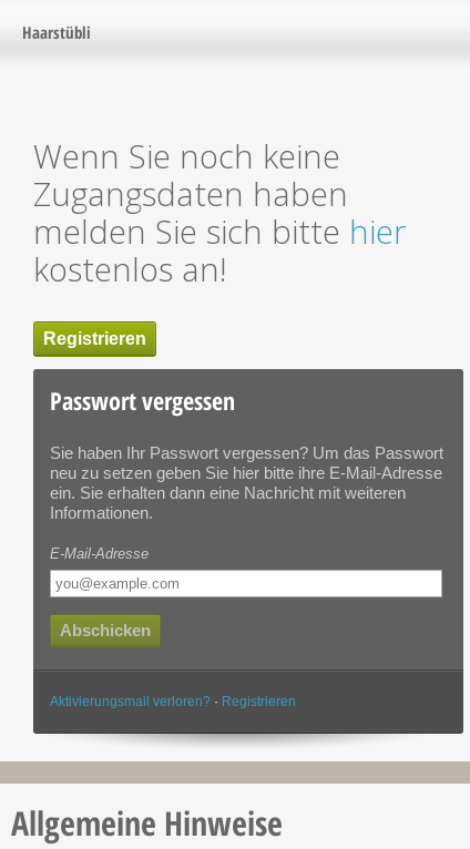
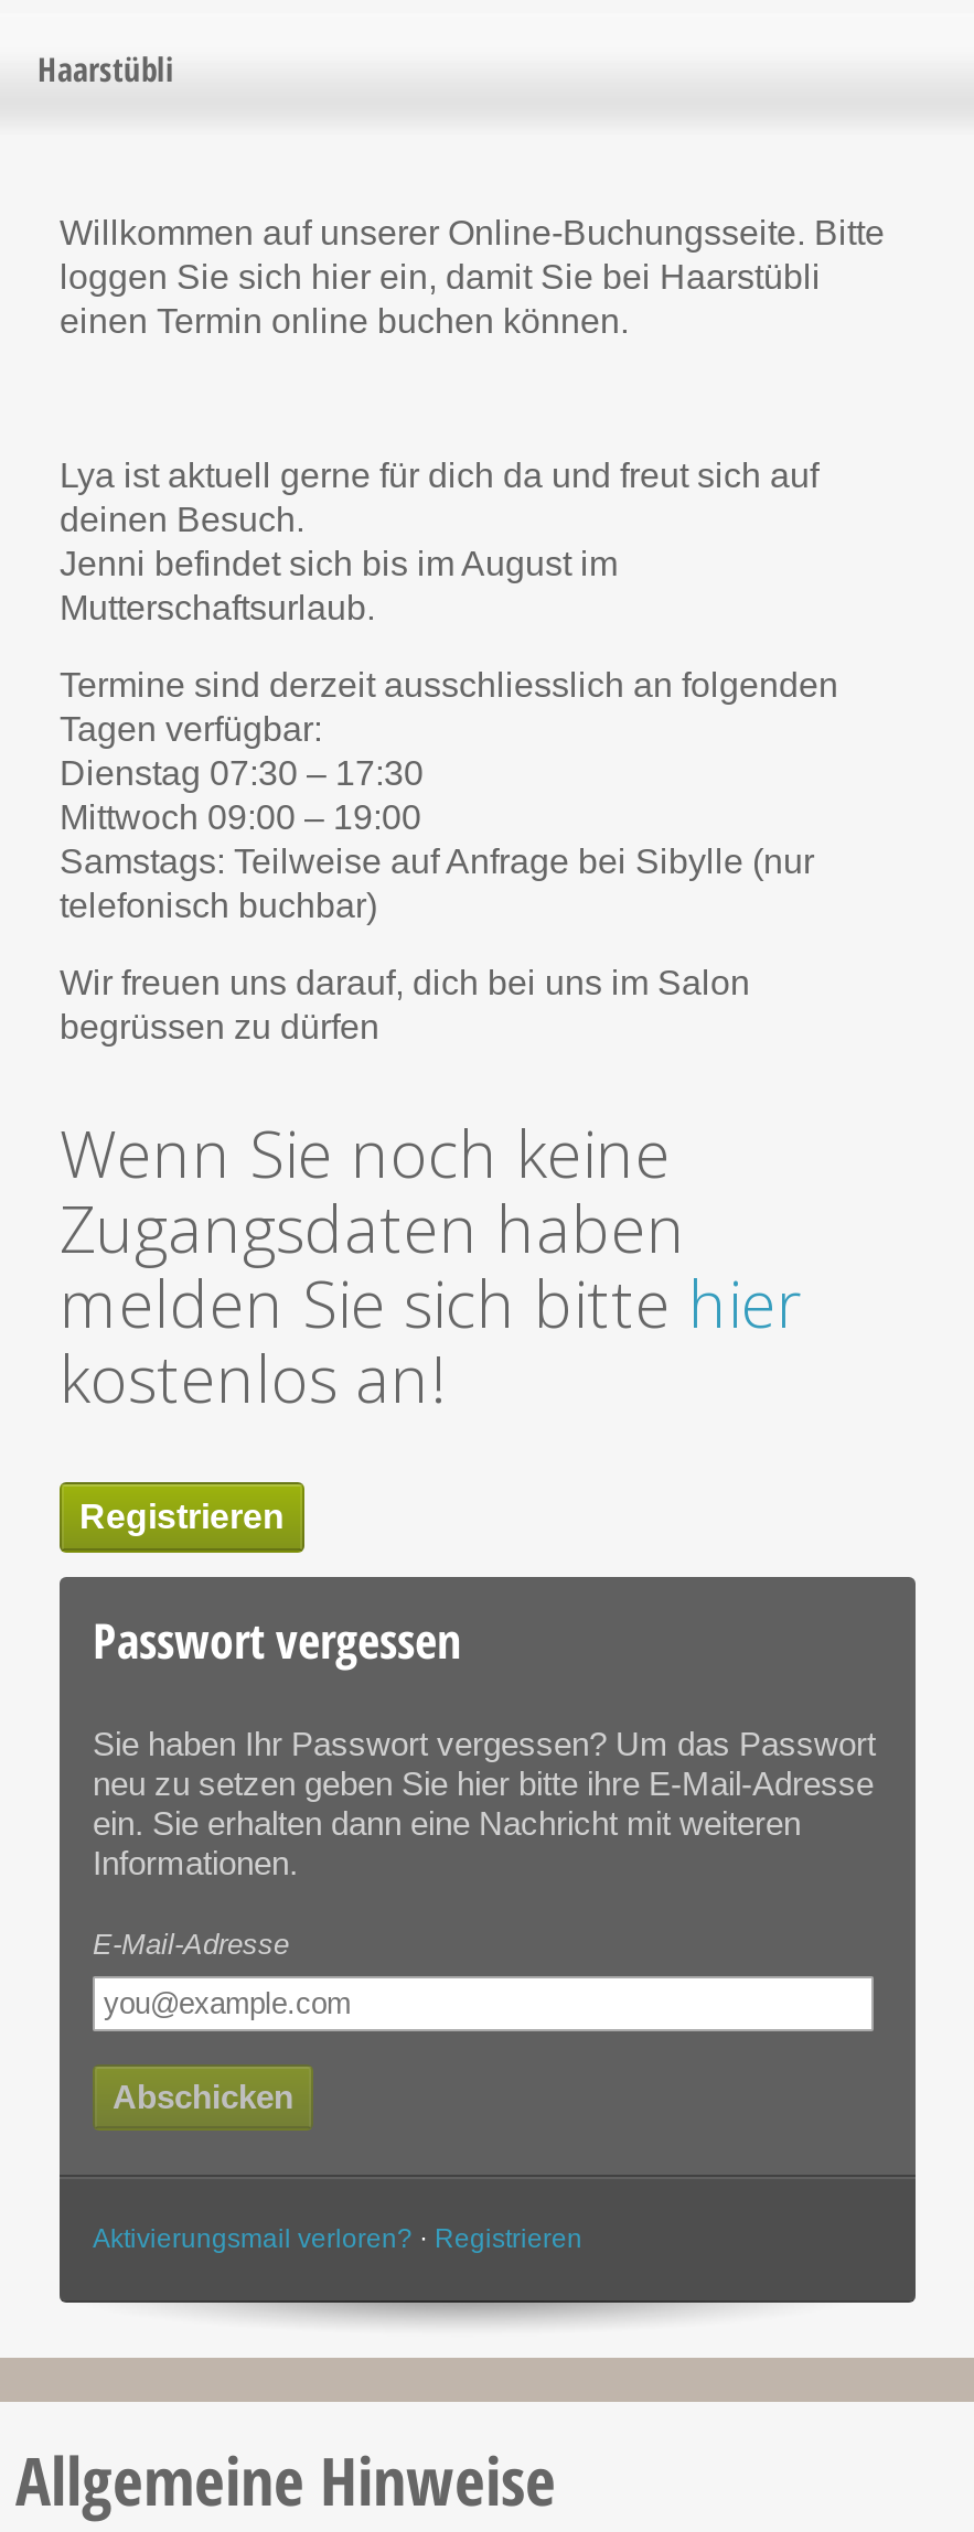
+ Willkommen auf unserer Online-Buchungsseite. Bitte
+ loggen Sie sich hier ein, damit Sie bei Haarstübli
+ einen Termin online buchen können.

+ Lya ist aktuell gerne für dich da und freut sich auf
+ deinen Besuch.
+ Jenni befindet sich bis im August im
+ Mutterschaftsurlaub.
+ Termine sind derzeit ausschliesslich an folgenden
+ Tagen verfügbar:
+ Dienstag 07:30 – 17:30
+ Mittwoch 09:00 – 19:00
+ Samstags: Teilweise auf Anfrage bei Sibylle (nur
+ telefonisch buchbar)
+ Wir freuen uns darauf, dich bei uns im Salon
+ begrüssen zu dürfen
